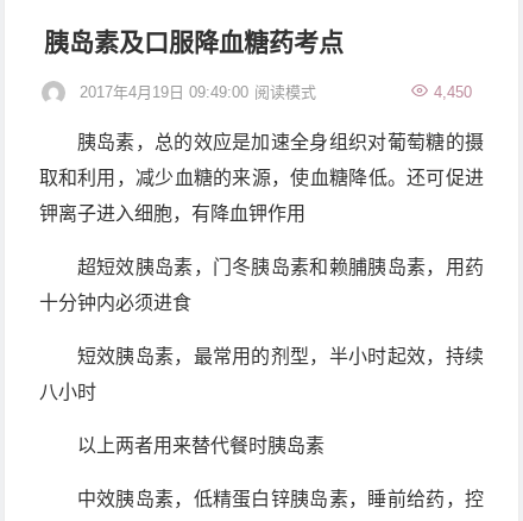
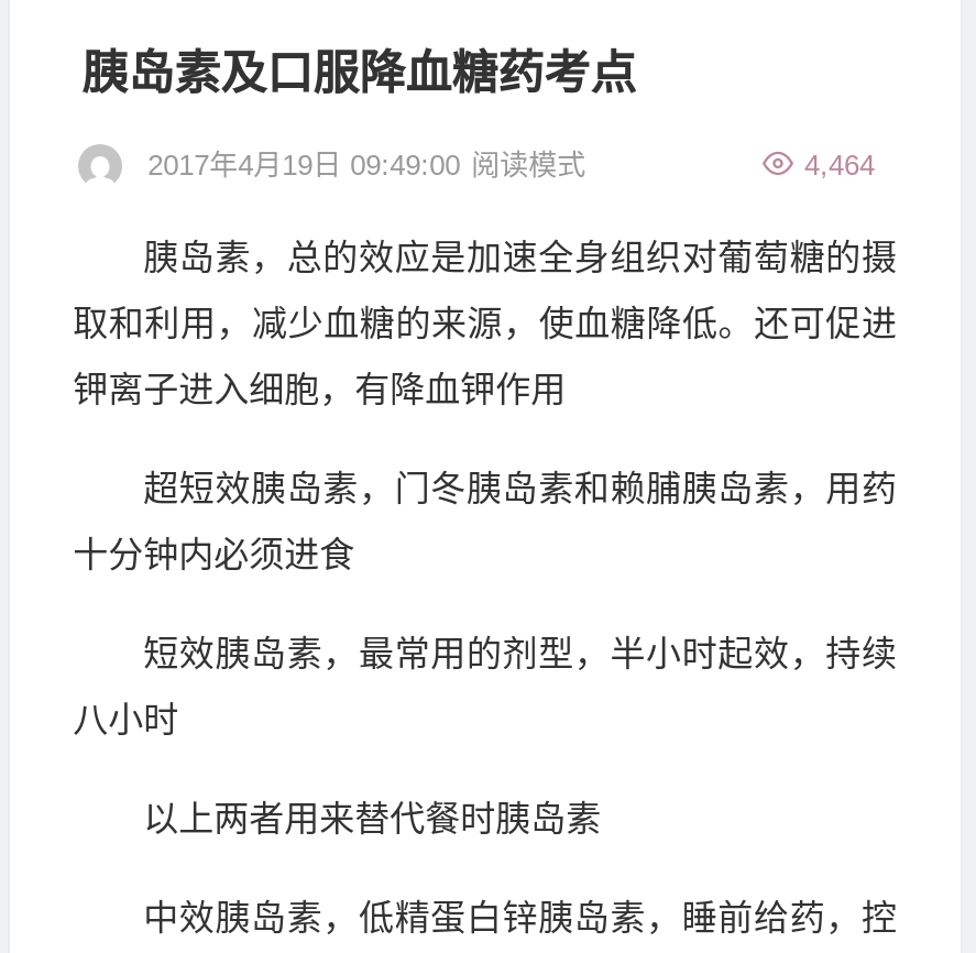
- 4,450
+ 4,464
